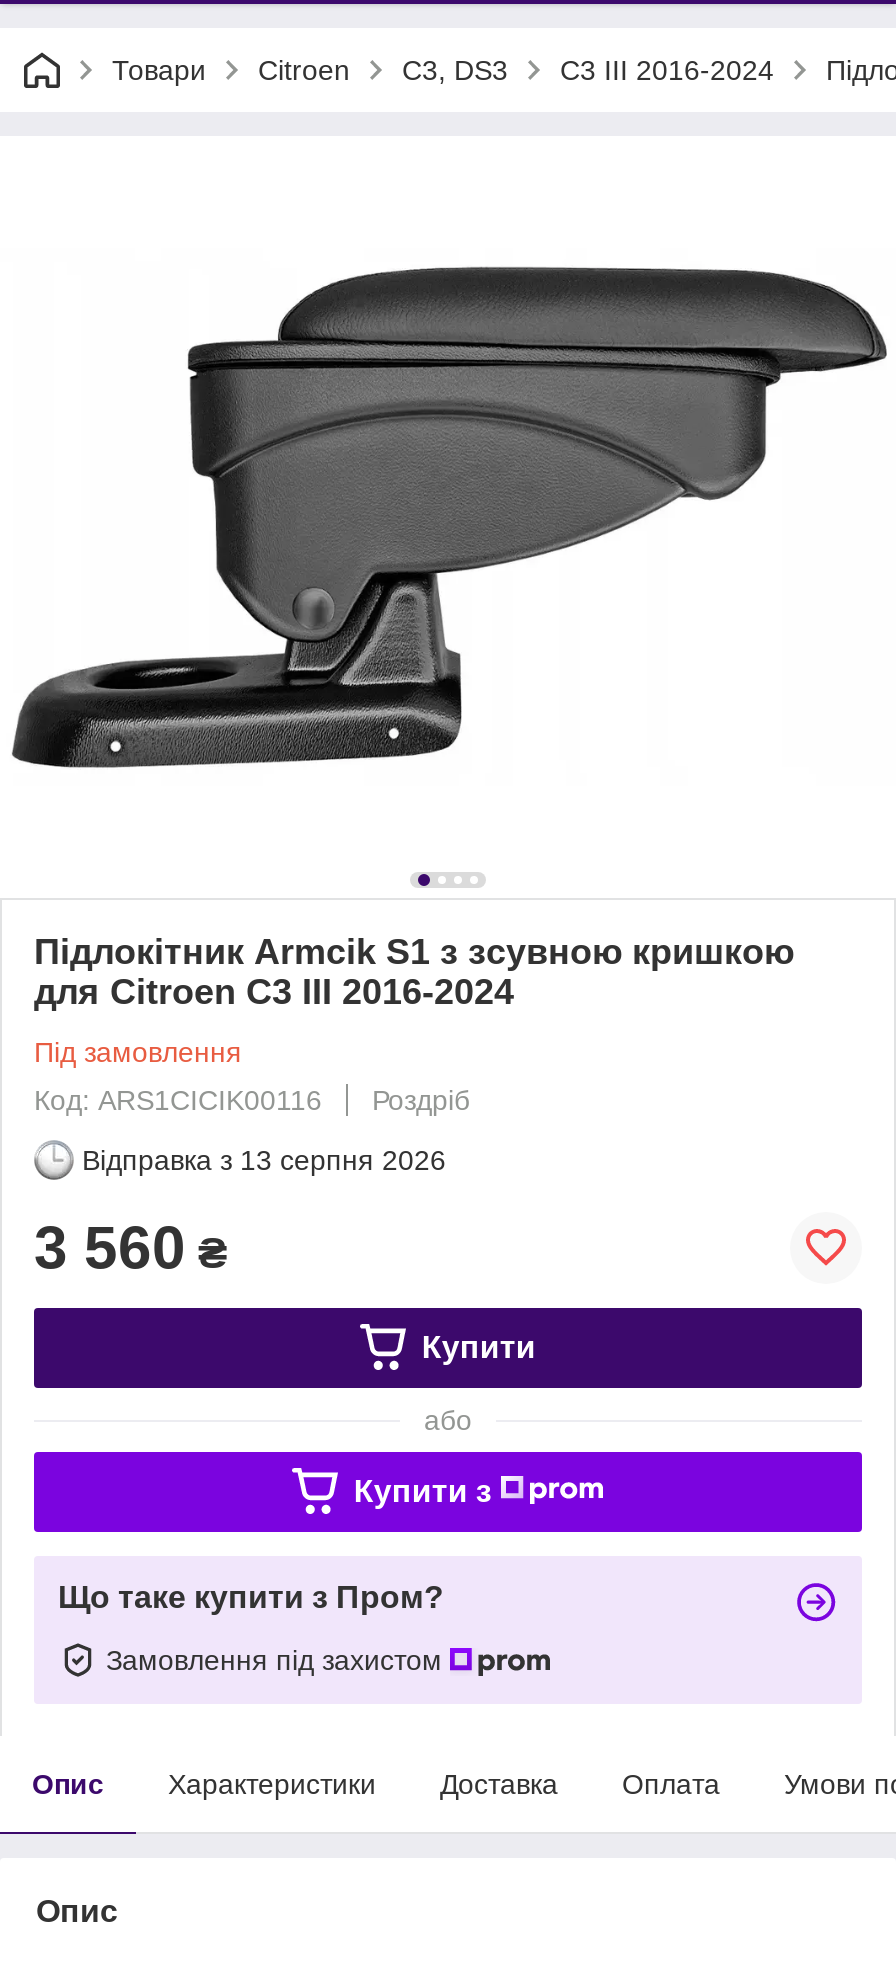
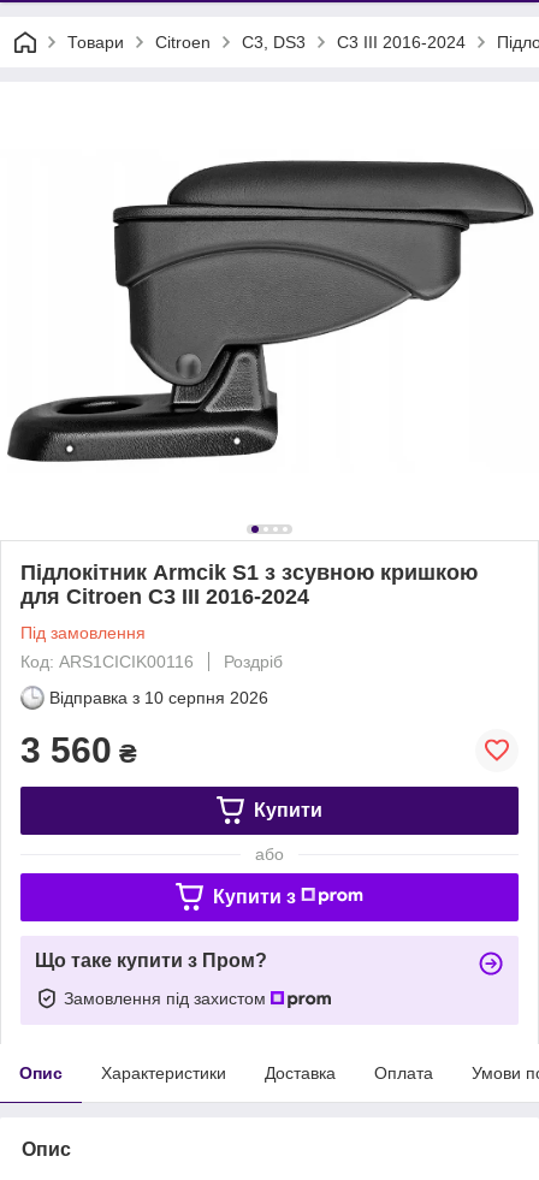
- Відправка з 13 серпня 2026
+ Відправка з 10 серпня 2026
